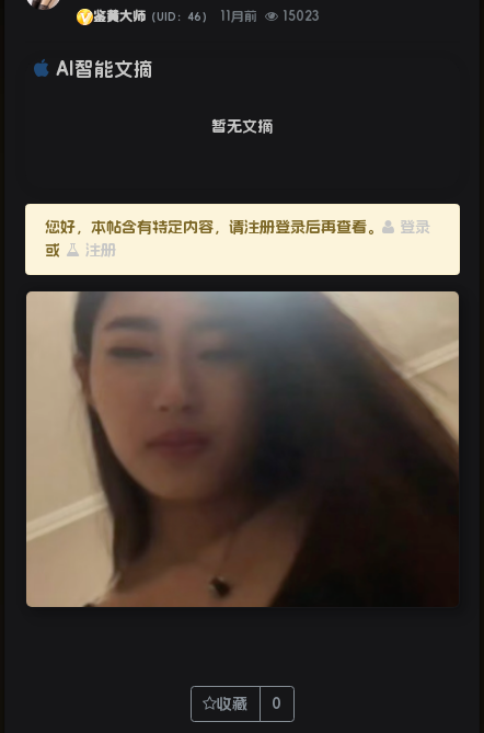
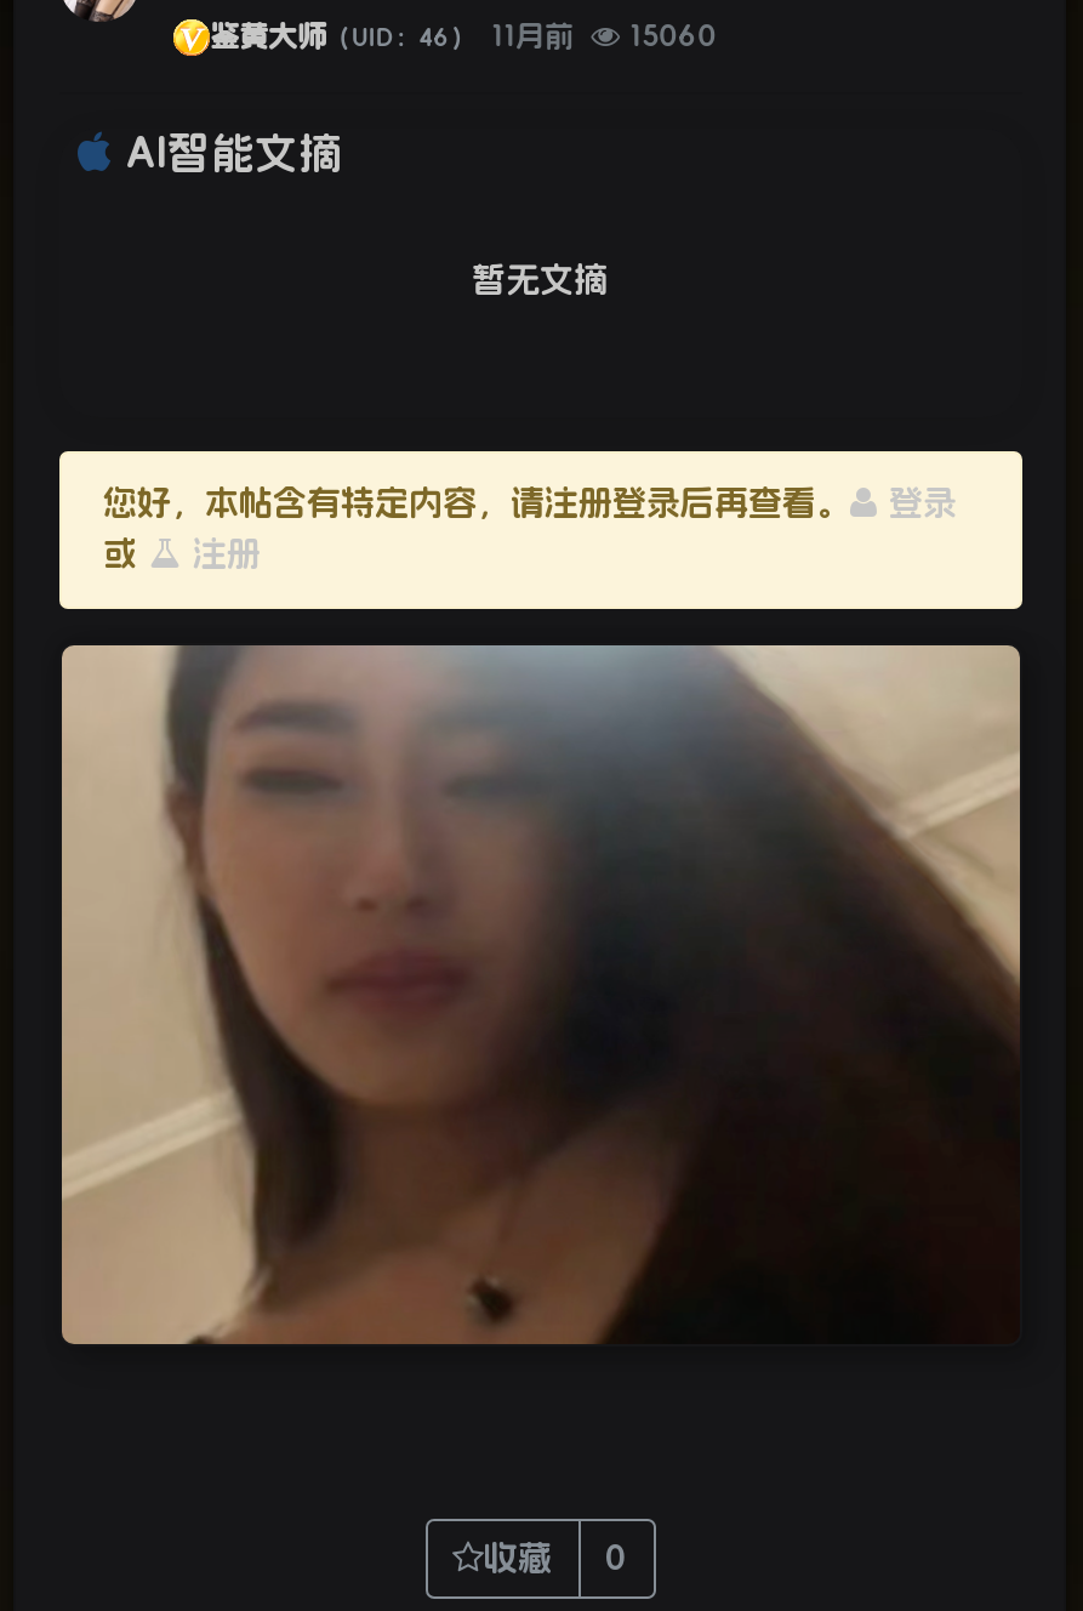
- 鉴黄大师（UID：46） 11月前 15023
+ 鉴黄大师（UID：46） 11月前 15060
